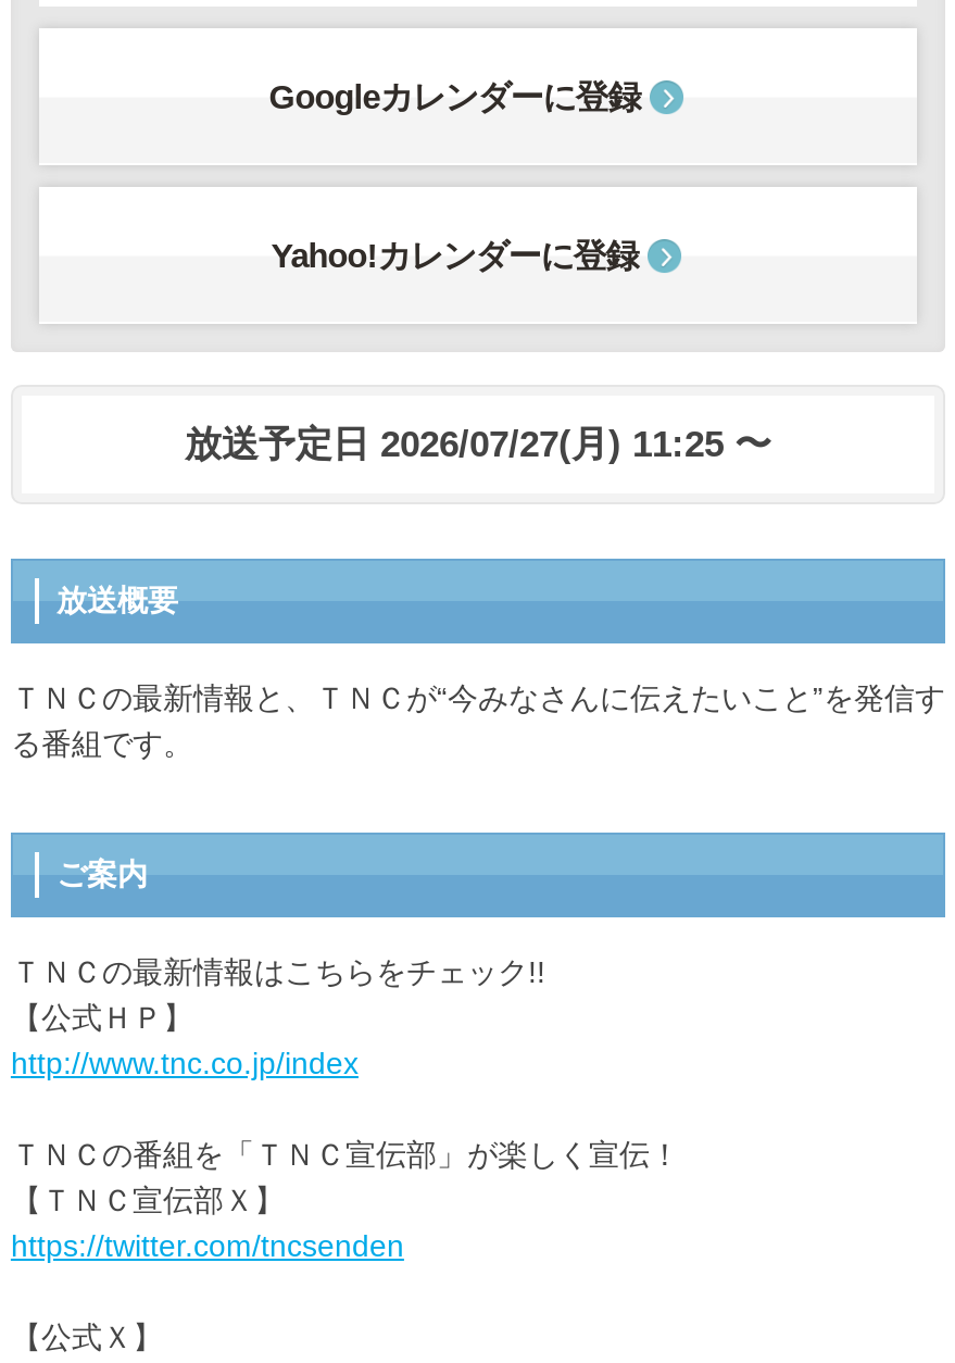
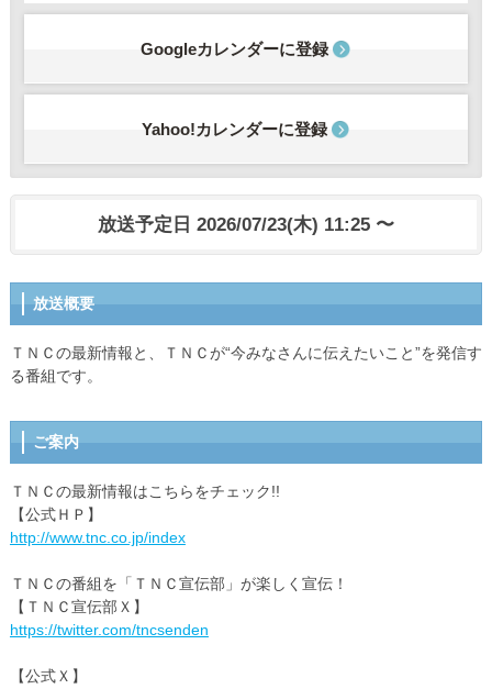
- 放送予定日 2026/07/27(月) 11:25 〜
+ 放送予定日 2026/07/23(木) 11:25 〜
